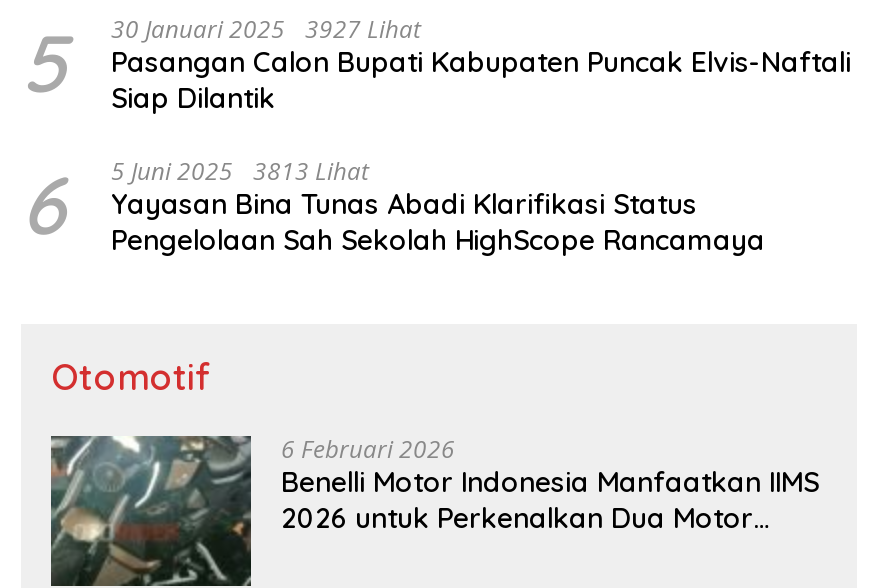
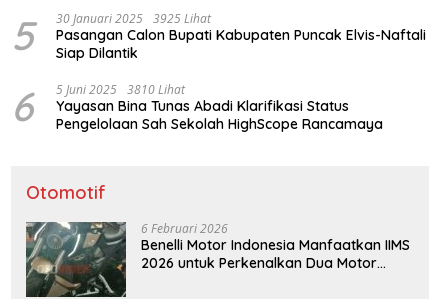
- 30 Januari 2025 3927 Lihat
+ 30 Januari 2025 3925 Lihat

- 6 5 Juni 2025 3813 Lihat Yayasan Bina Tunas Abadi Klarifikasi Status Pengelolaan Sah Sekolah HighScope Rancamaya
+ 6 5 Juni 2025 3810 Lihat Yayasan Bina Tunas Abadi Klarifikasi Status Pengelolaan Sah Sekolah HighScope Rancamaya
